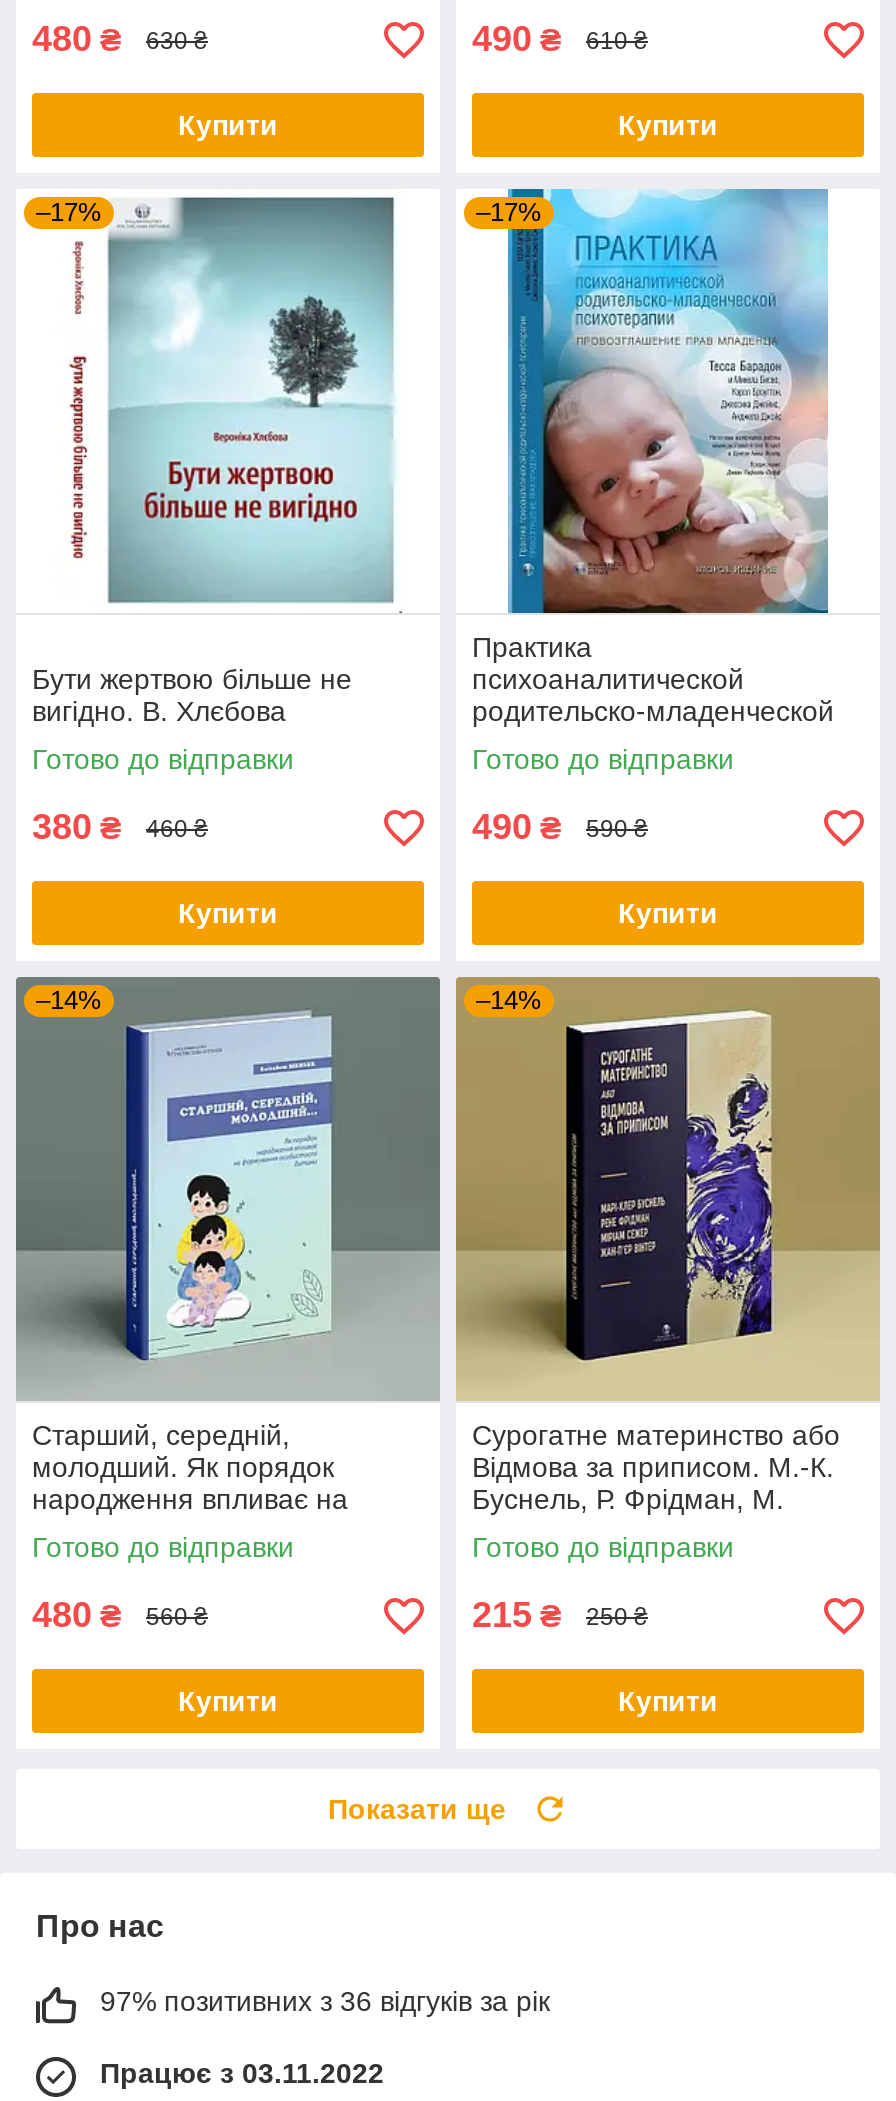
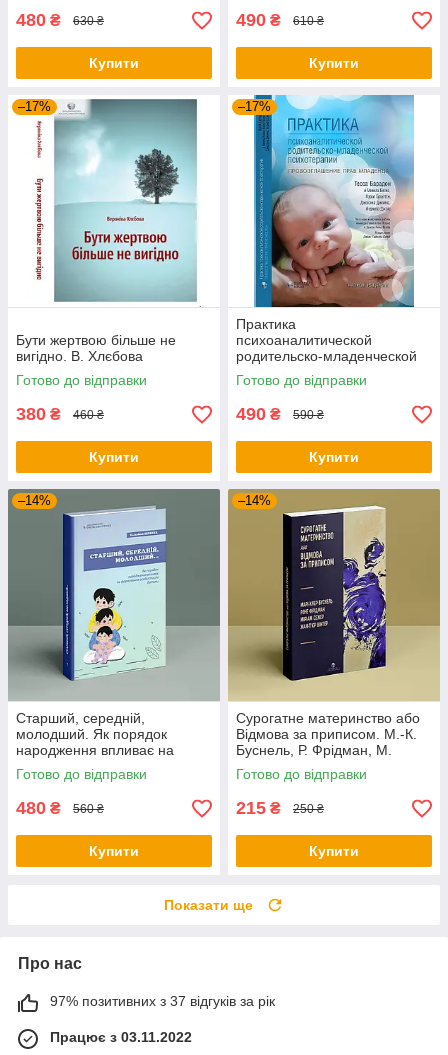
- 97% позитивних з 36 відгуків за рік
+ 97% позитивних з 37 відгуків за рік
